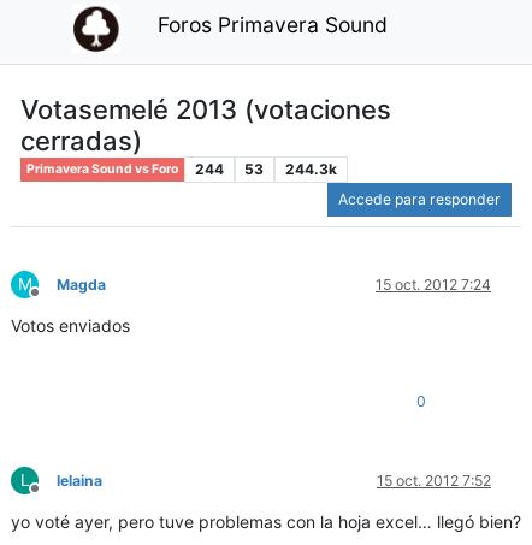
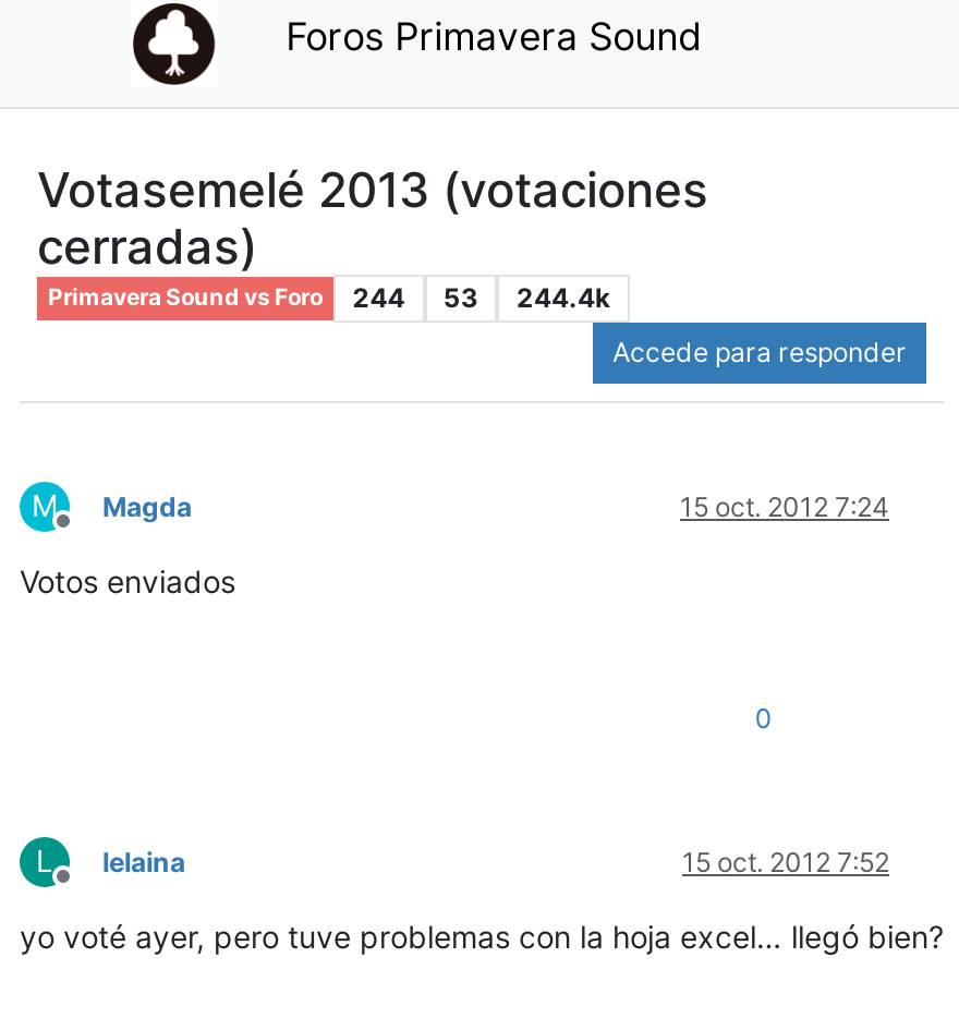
- Primavera Sound vs Foro 244 53 244.3k
+ Primavera Sound vs Foro 244 53 244.4k
